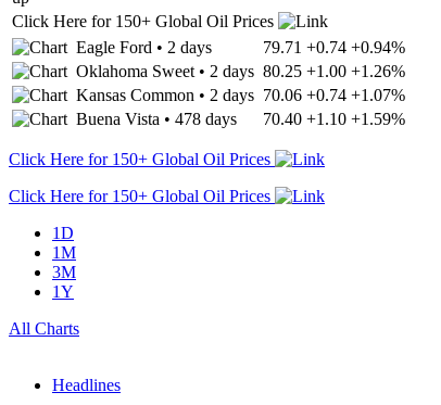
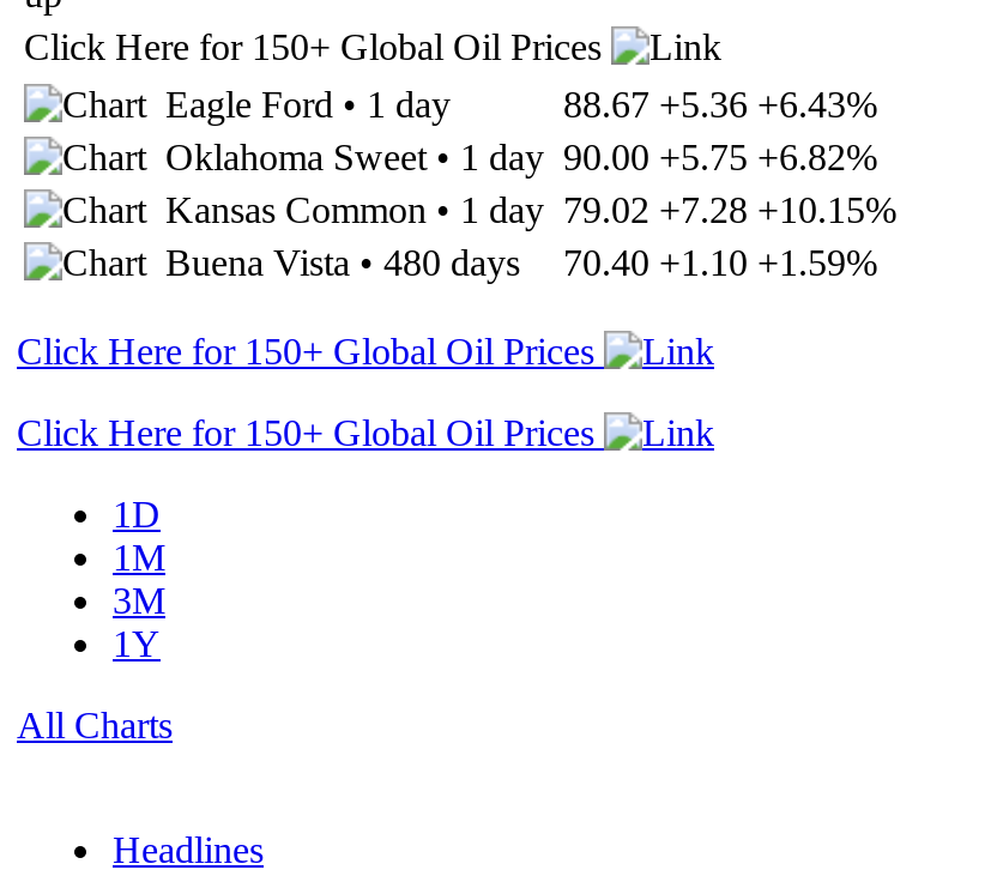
- Eagle Ford • 2 days
+ Eagle Ford • 1 day

- 79.71 +0.74 +0.94%
+ 88.67 +5.36 +6.43%

- Oklahoma Sweet • 2 days 80.25 +1.00 +1.26%
+ Oklahoma Sweet • 1 day 90.00 +5.75 +6.82%

- Kansas Common • 2 days 70.06 +0.74 +1.07%
+ Kansas Common • 1 day 79.02 +7.28 +10.15%

- Buena Vista • 478 days
+ Buena Vista • 480 days
